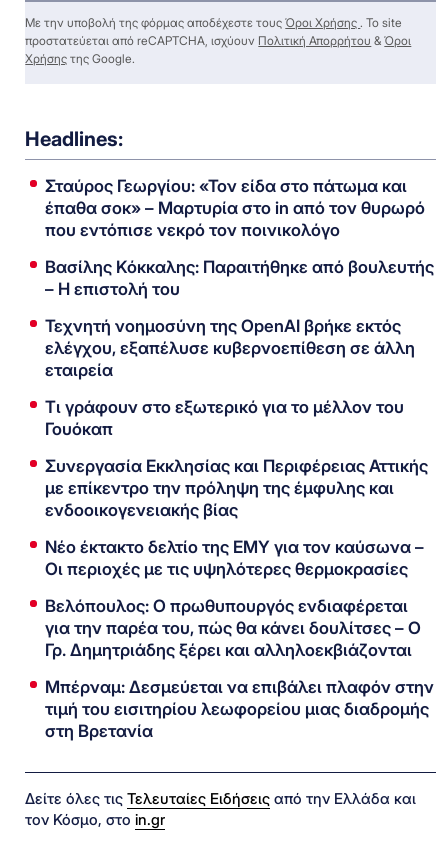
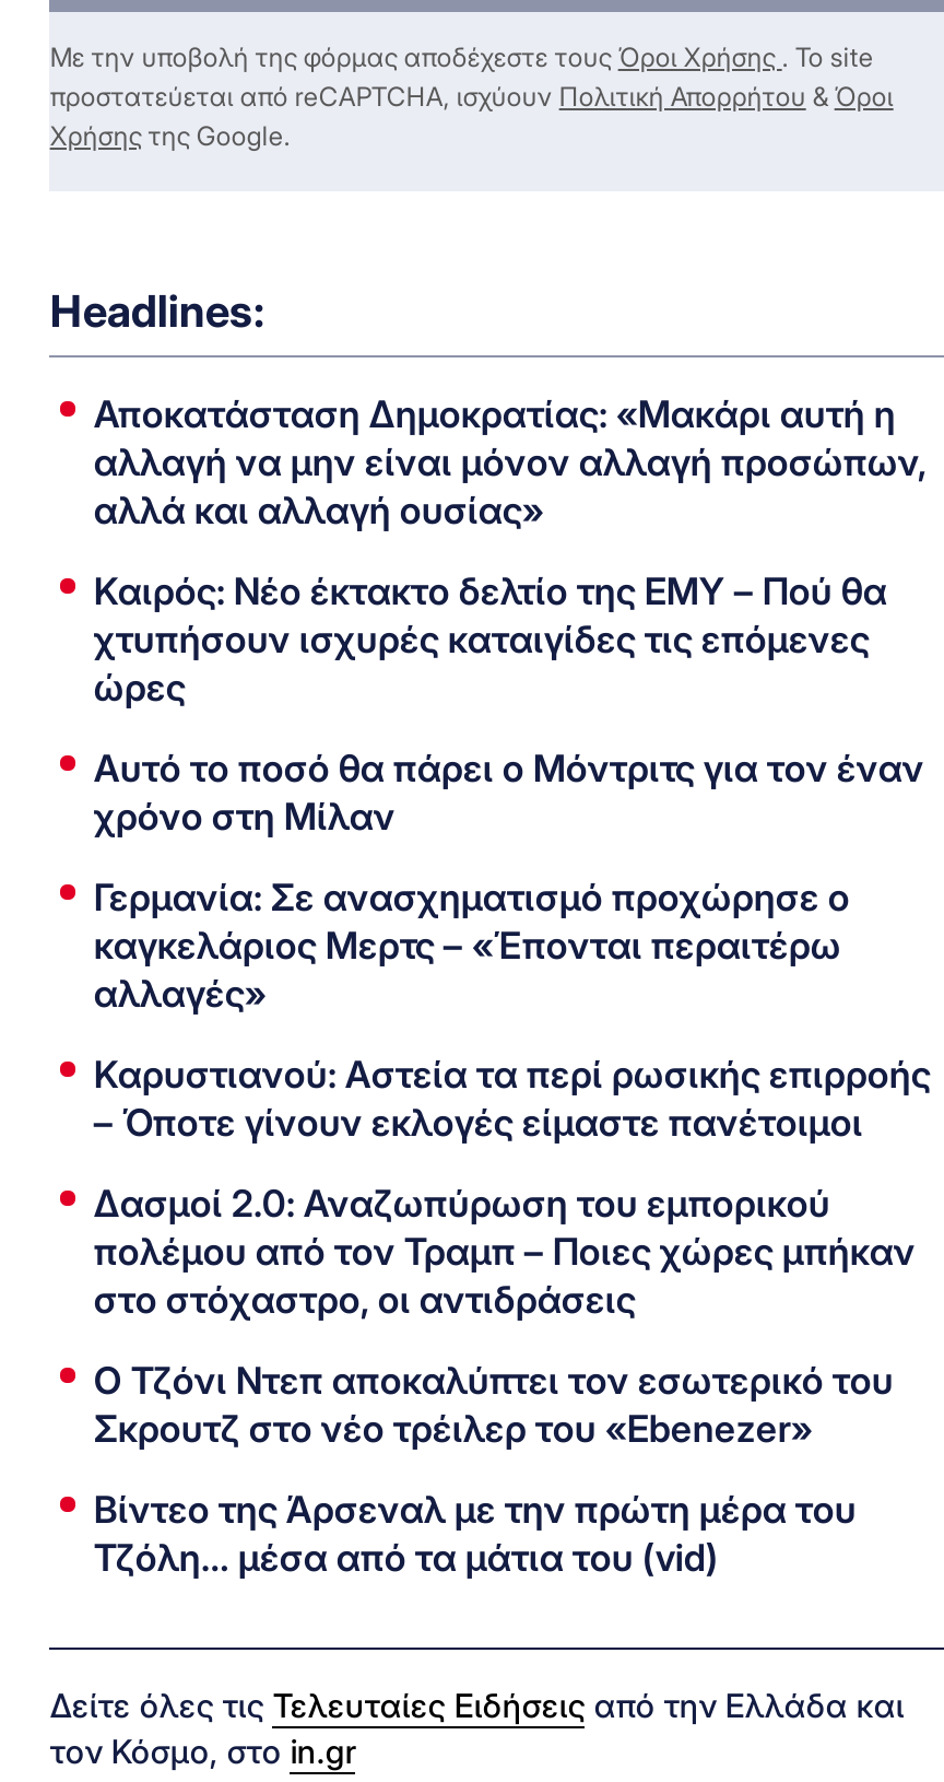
- Σταύρος Γεωργίου: «Τον είδα στο πάτωμα και
- έπαθα σοκ» – Μαρτυρία στο in από τον θυρωρό
- που εντόπισε νεκρό τον ποινικολόγο
+ Αποκατάσταση Δημοκρατίας: «Μακάρι αυτή η
+ αλλαγή να μην είναι μόνον αλλαγή προσώπων,
+ αλλά και αλλαγή ουσίας»

- Βασίλης Κόκκαλης: Παραιτήθηκε από βουλευτής
- – Η επιστολή του
+ Καιρός: Νέο έκτακτο δελτίο της ΕΜΥ – Πού θα
+ χτυπήσουν ισχυρές καταιγίδες τις επόμενες
+ ώρες

- Τεχνητή νοημοσύνη της OpenAI βρήκε εκτός
- ελέγχου, εξαπέλυσε κυβερνοεπίθεση σε άλλη
- εταιρεία
+ Αυτό το ποσό θα πάρει ο Μόντριτς για τον έναν
+ χρόνο στη Μίλαν

- Τι γράφουν στο εξωτερικό για το μέλλον του
- Γουόκαπ
+ Γερμανία: Σε ανασχηματισμό προχώρησε ο
+ καγκελάριος Μερτς – «Έπονται περαιτέρω
+ αλλαγές»

- Συνεργασία Εκκλησίας και Περιφέρειας Αττικής
- με επίκεντρο την πρόληψη της έμφυλης και
- ενδοοικογενειακής βίας
+ Καρυστιανού: Αστεία τα περί ρωσικής επιρροής
+ – Όποτε γίνουν εκλογές είμαστε πανέτοιμοι

- Νέο έκτακτο δελτίο της ΕΜΥ για τον καύσωνα –
- Οι περιοχές με τις υψηλότερες θερμοκρασίες
+ Δασμοί 2.0: Αναζωπύρωση του εμπορικού
+ πολέμου από τον Τραμπ – Ποιες χώρες μπήκαν
+ στο στόχαστρο, οι αντιδράσεις

- Βελόπουλος: Ο πρωθυπουργός ενδιαφέρεται
- για την παρέα του, πώς θα κάνει δουλίτσες – Ο
- Γρ. Δημητριάδης ξέρει και αλληλοεκβιάζονται
+ Ο Τζόνι Ντεπ αποκαλύπτει τον εσωτερικό του
+ Σκρουτζ στο νέο τρέιλερ του «Ebenezer»

- Μπέρναμ: Δεσμεύεται να επιβάλει πλαφόν στην
- τιμή του εισιτηρίου λεωφορείου μιας διαδρομής
- στη Βρετανία
+ Βίντεο της Άρσεναλ με την πρώτη μέρα του
+ Τζόλη… μέσα από τα μάτια του (vid)
